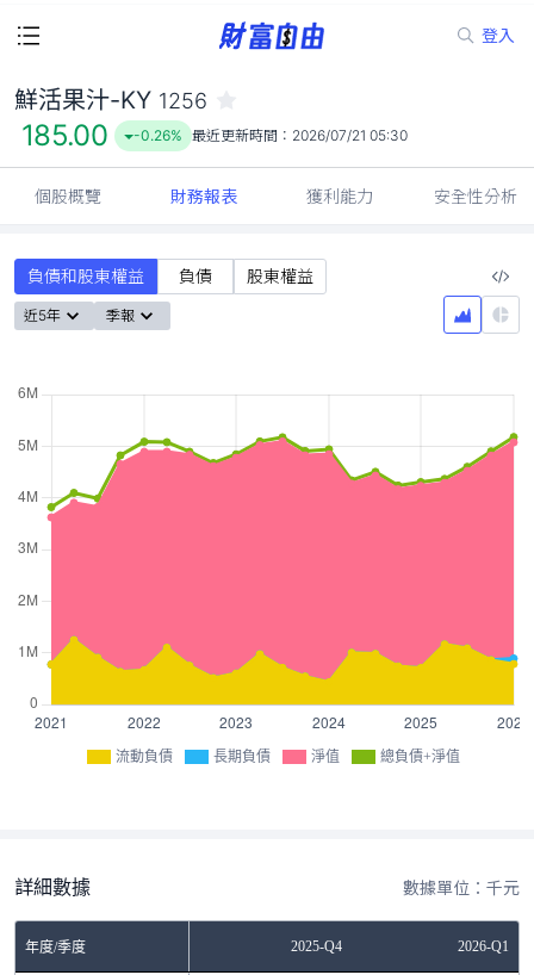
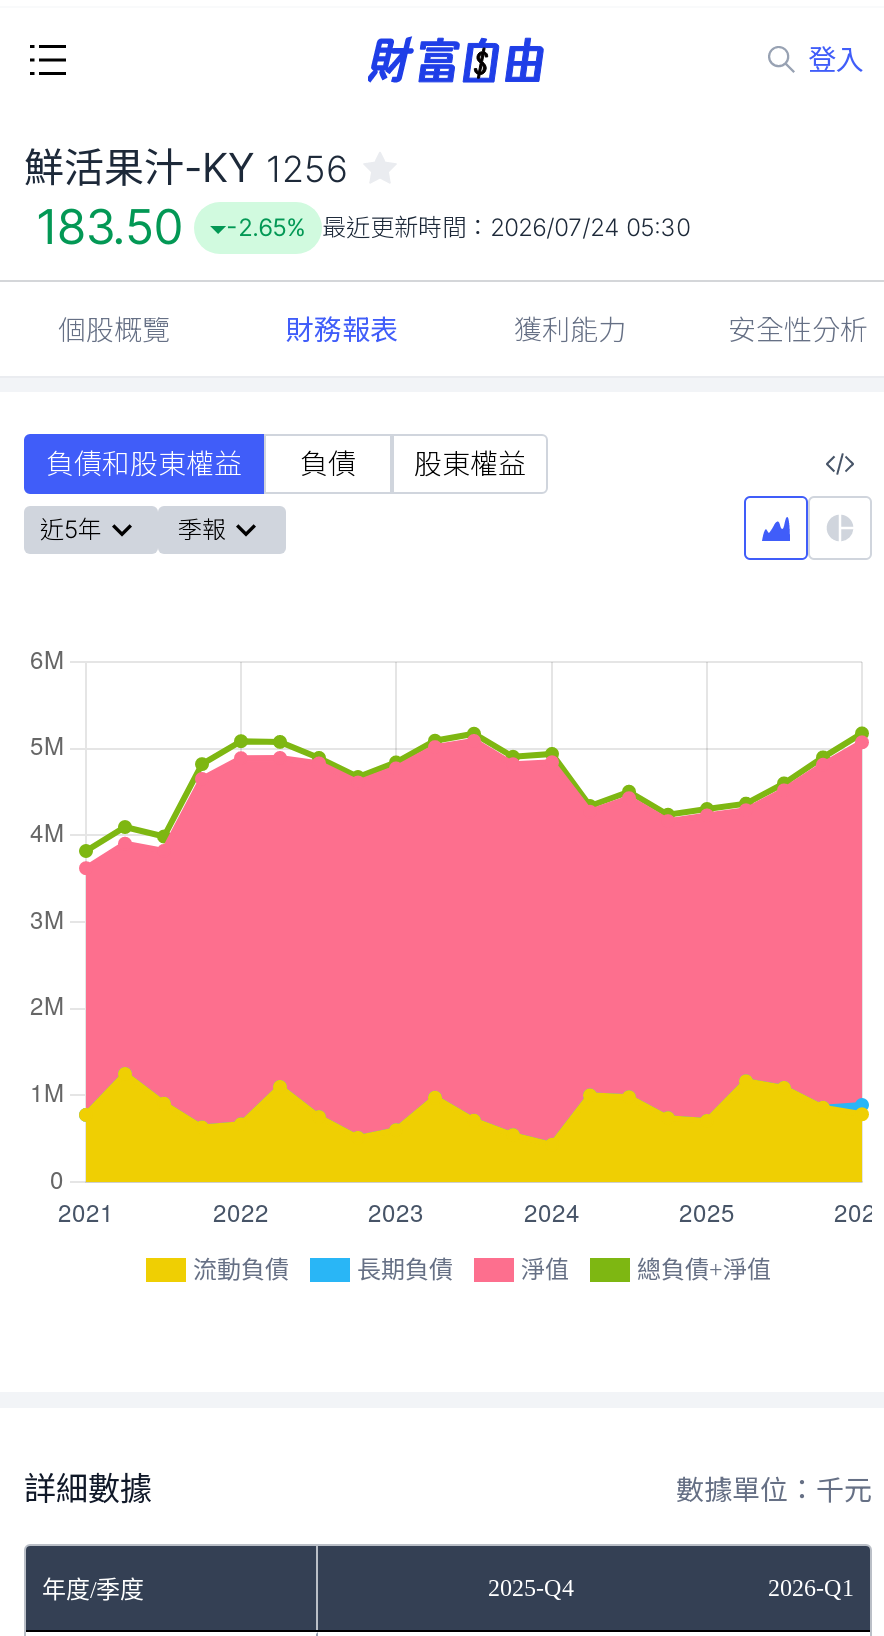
- 185.00
+ 183.50

- -0.26% 最近更新時間：2026/07/21 05:30
+ -2.65% 最近更新時間：2026/07/24 05:30
